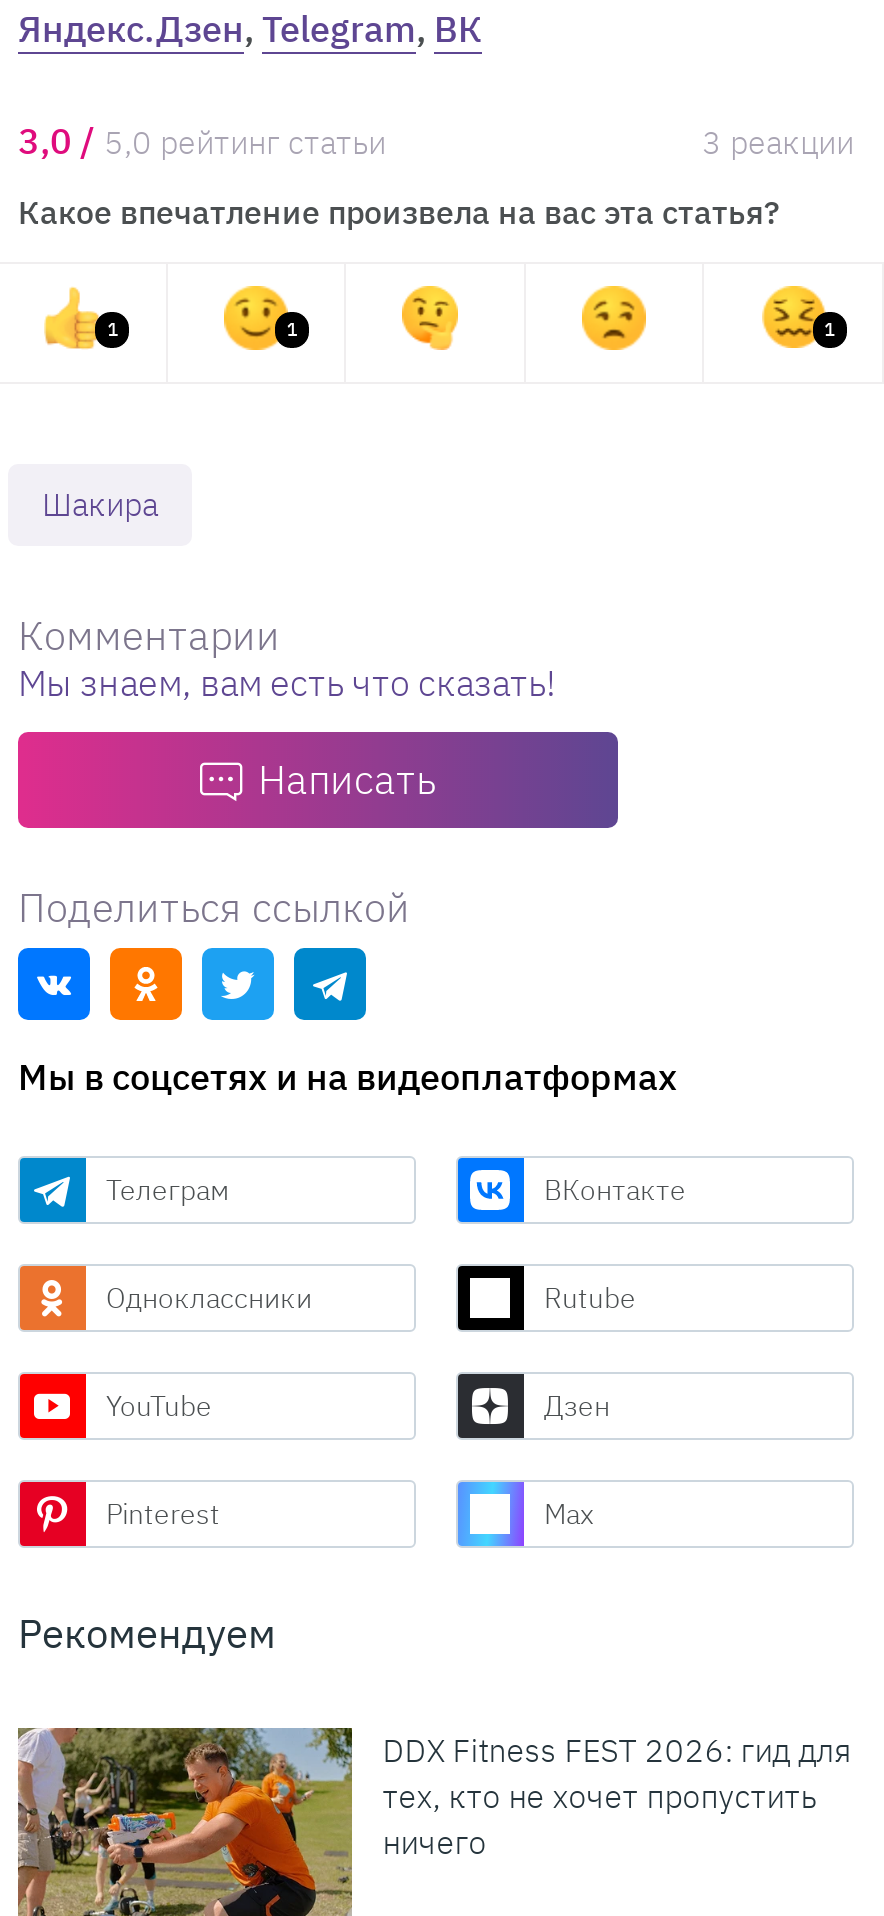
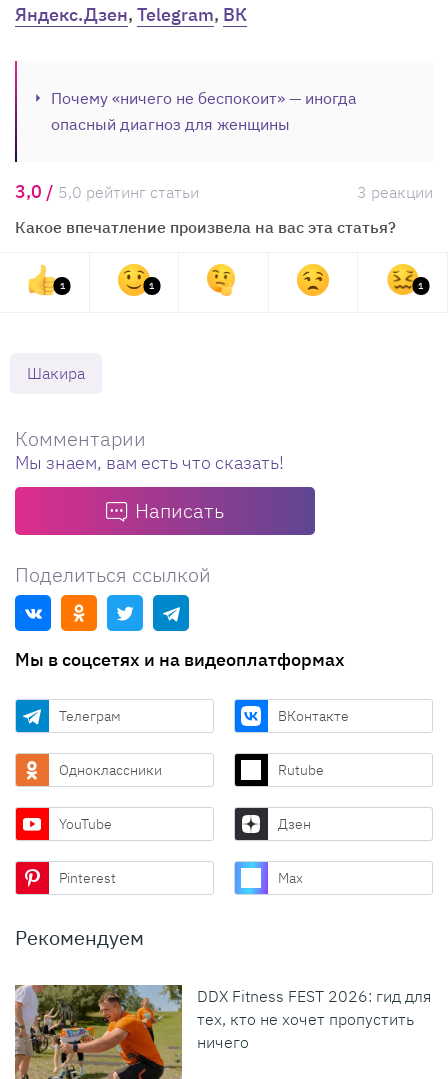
+ Почему «ничего не беспокоит» — иногда
+ опасный диагноз для женщины
